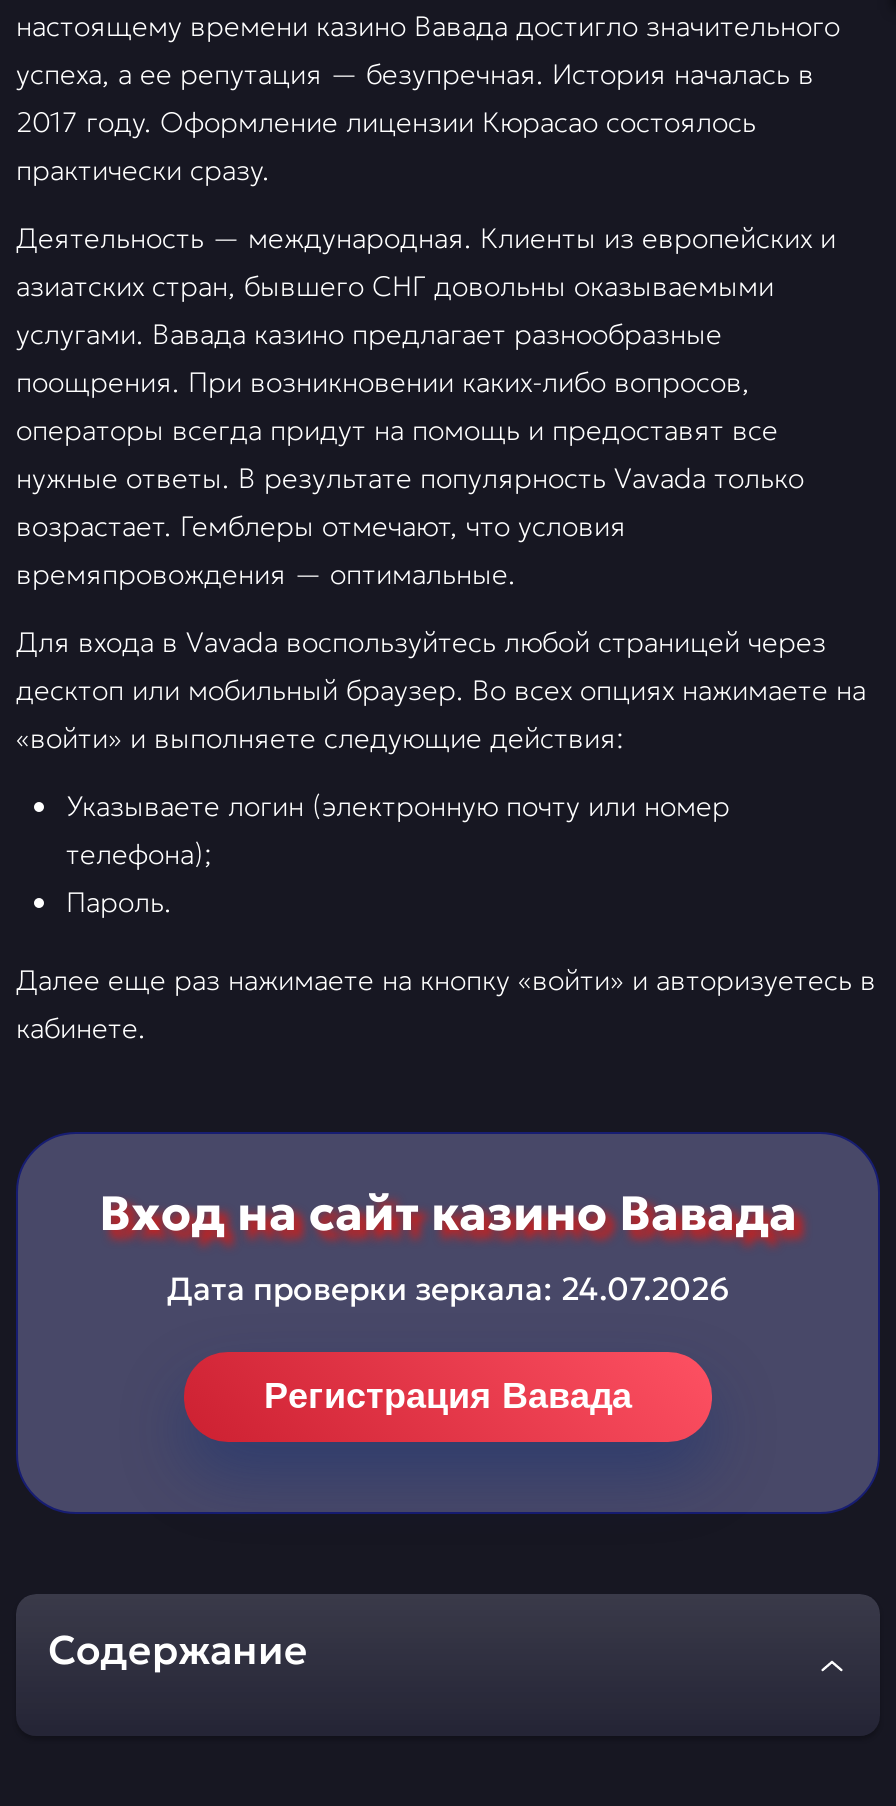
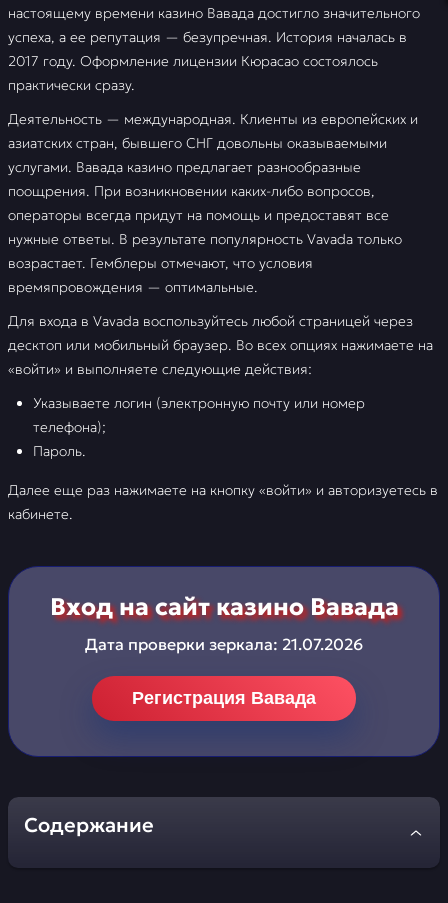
- Дата проверки зеркала: 24.07.2026
+ Дата проверки зеркала: 21.07.2026
